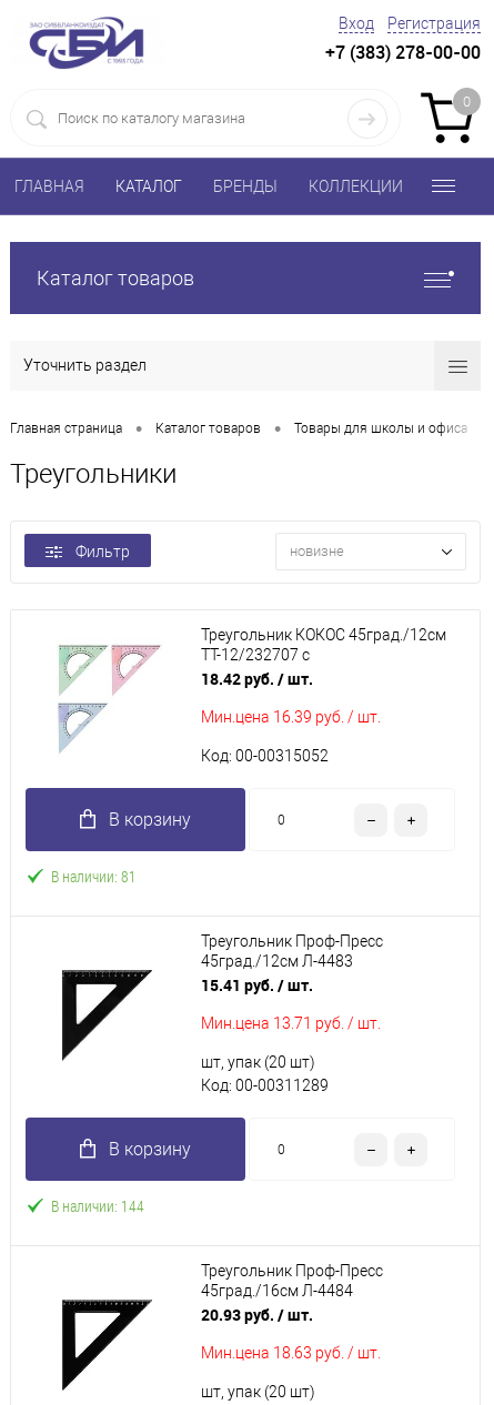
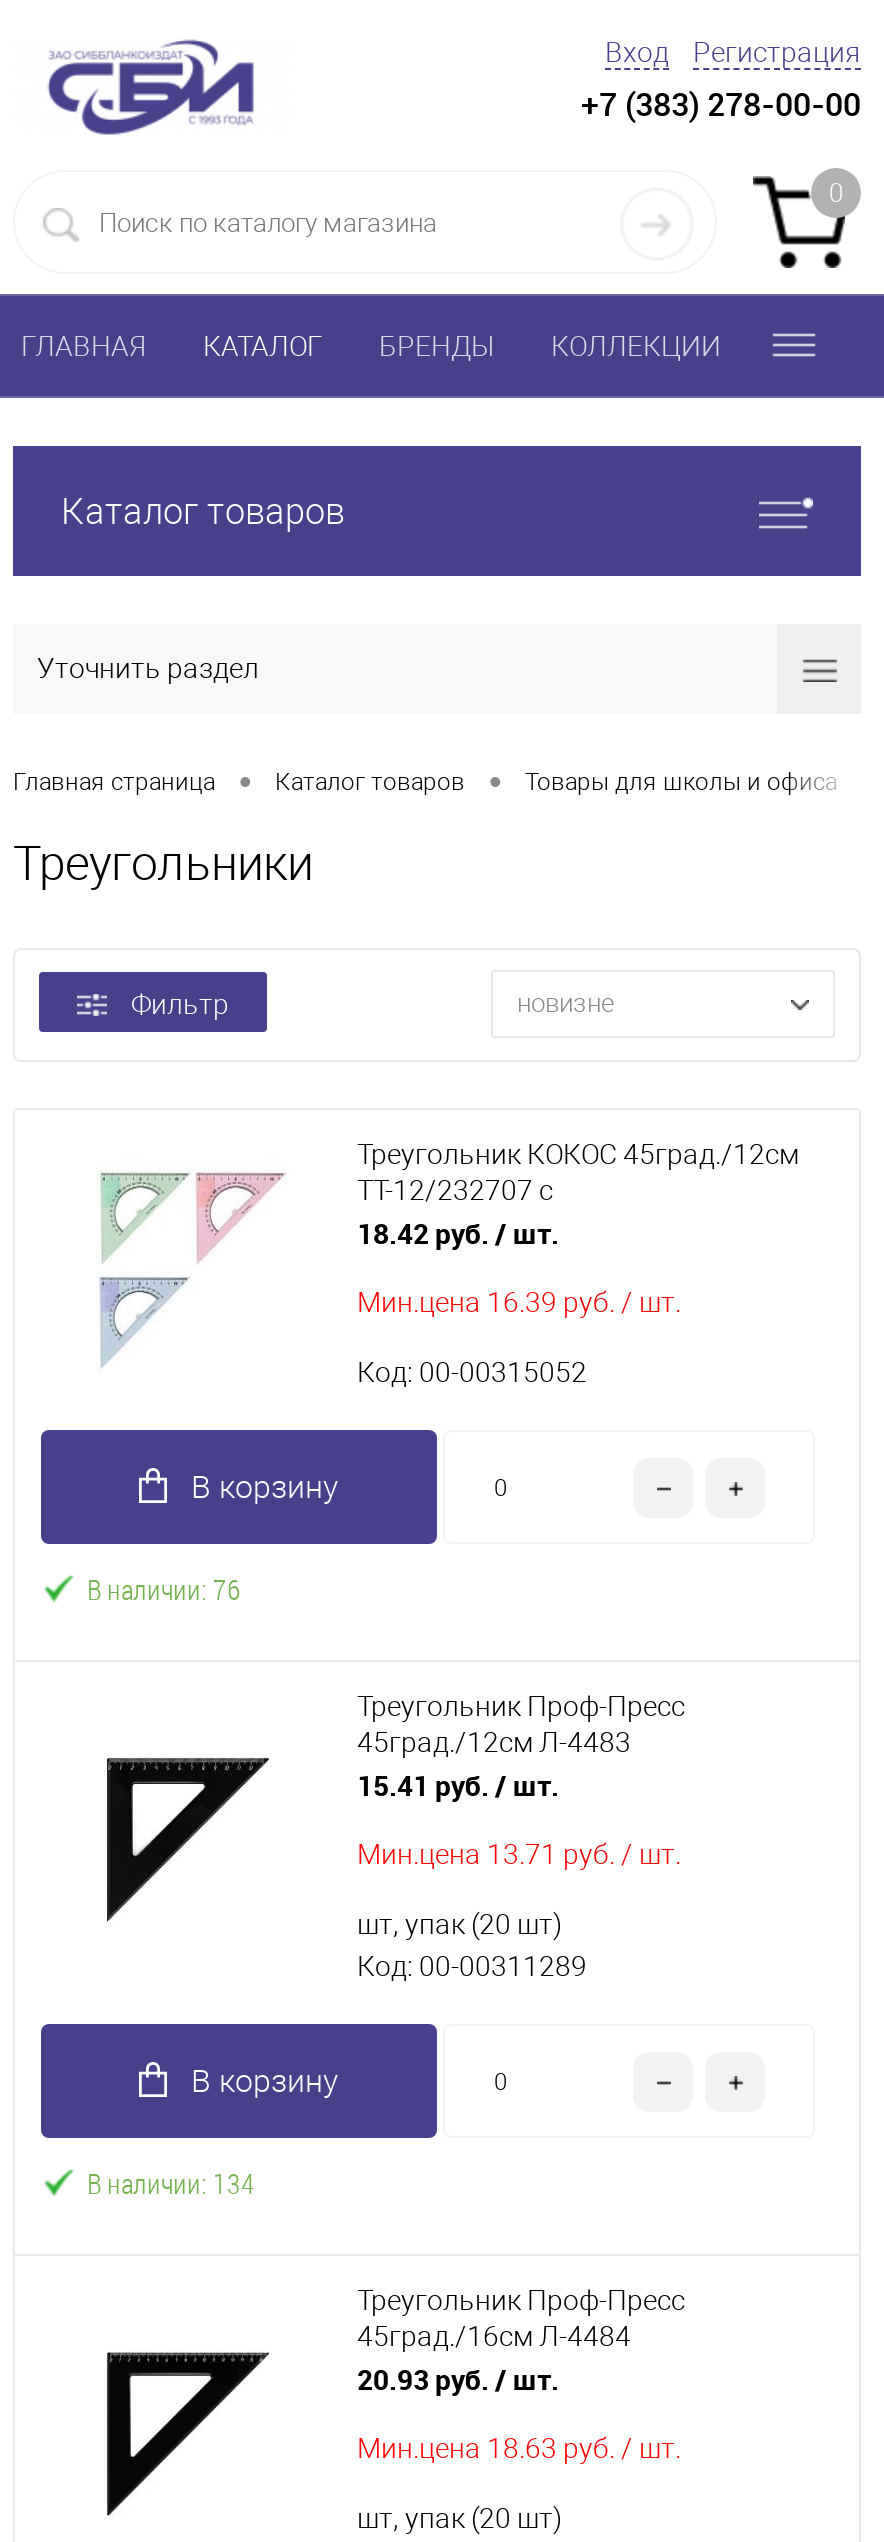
- В наличии: 81
+ В наличии: 76

- В наличии: 144
+ В наличии: 134
